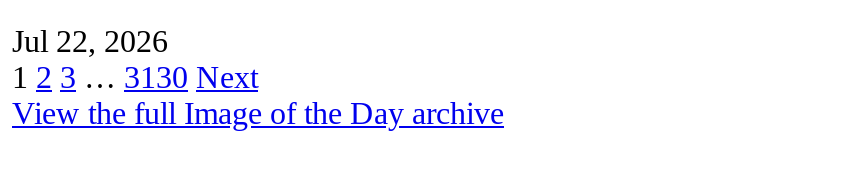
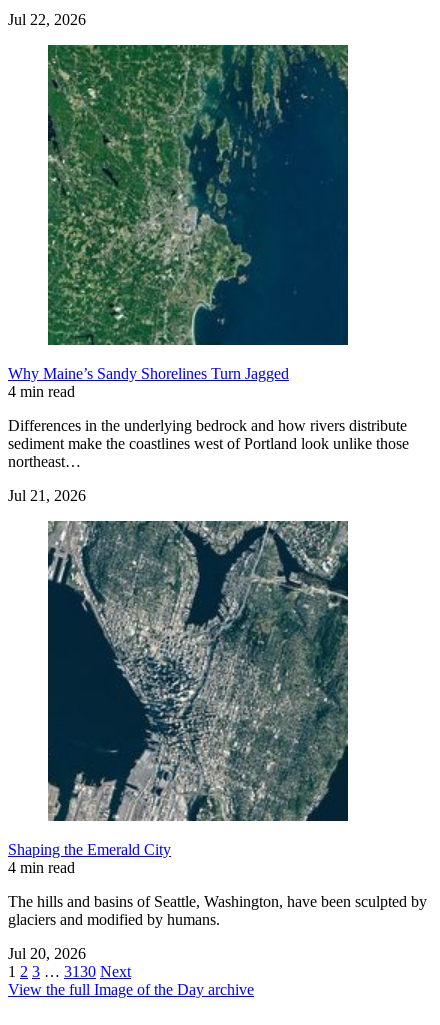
+ [image]
+ Why Maine’s Sandy Shorelines Turn Jagged
+ 4 min read
+ Differences in the underlying bedrock and how rivers distribute
+ sediment make the coastlines west of Portland look unlike those
+ northeast…
+ Jul 21, 2026

+ [image]
+ Shaping the Emerald City
+ 4 min read
+ The hills and basins of Seattle, Washington, have been sculpted by
+ glaciers and modified by humans.
+ Jul 20, 2026
